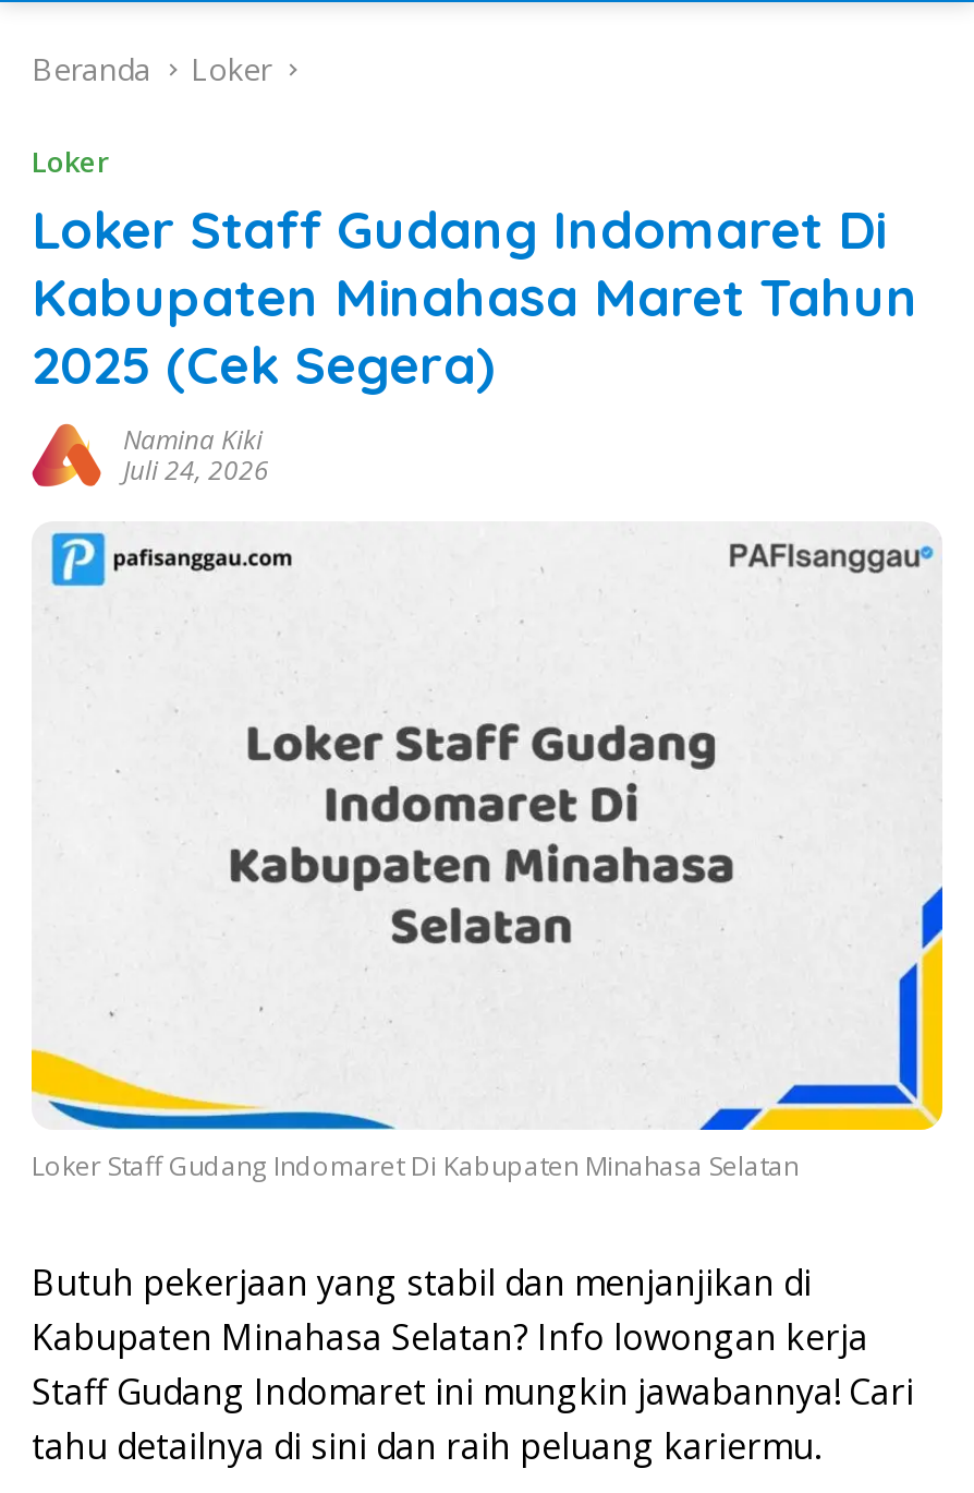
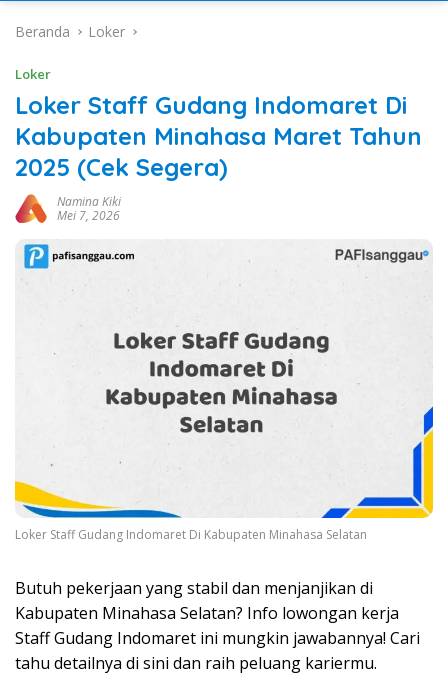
- Juli 24, 2026
+ Mei 7, 2026
